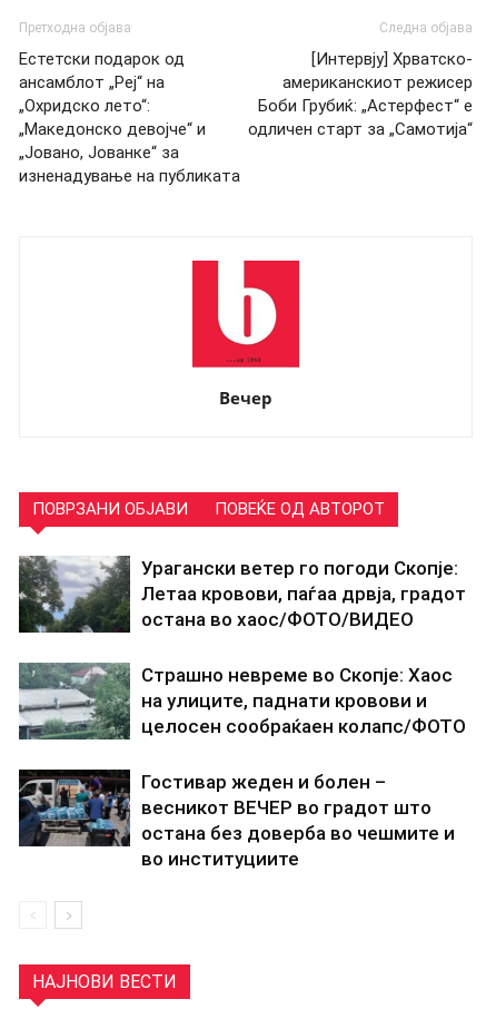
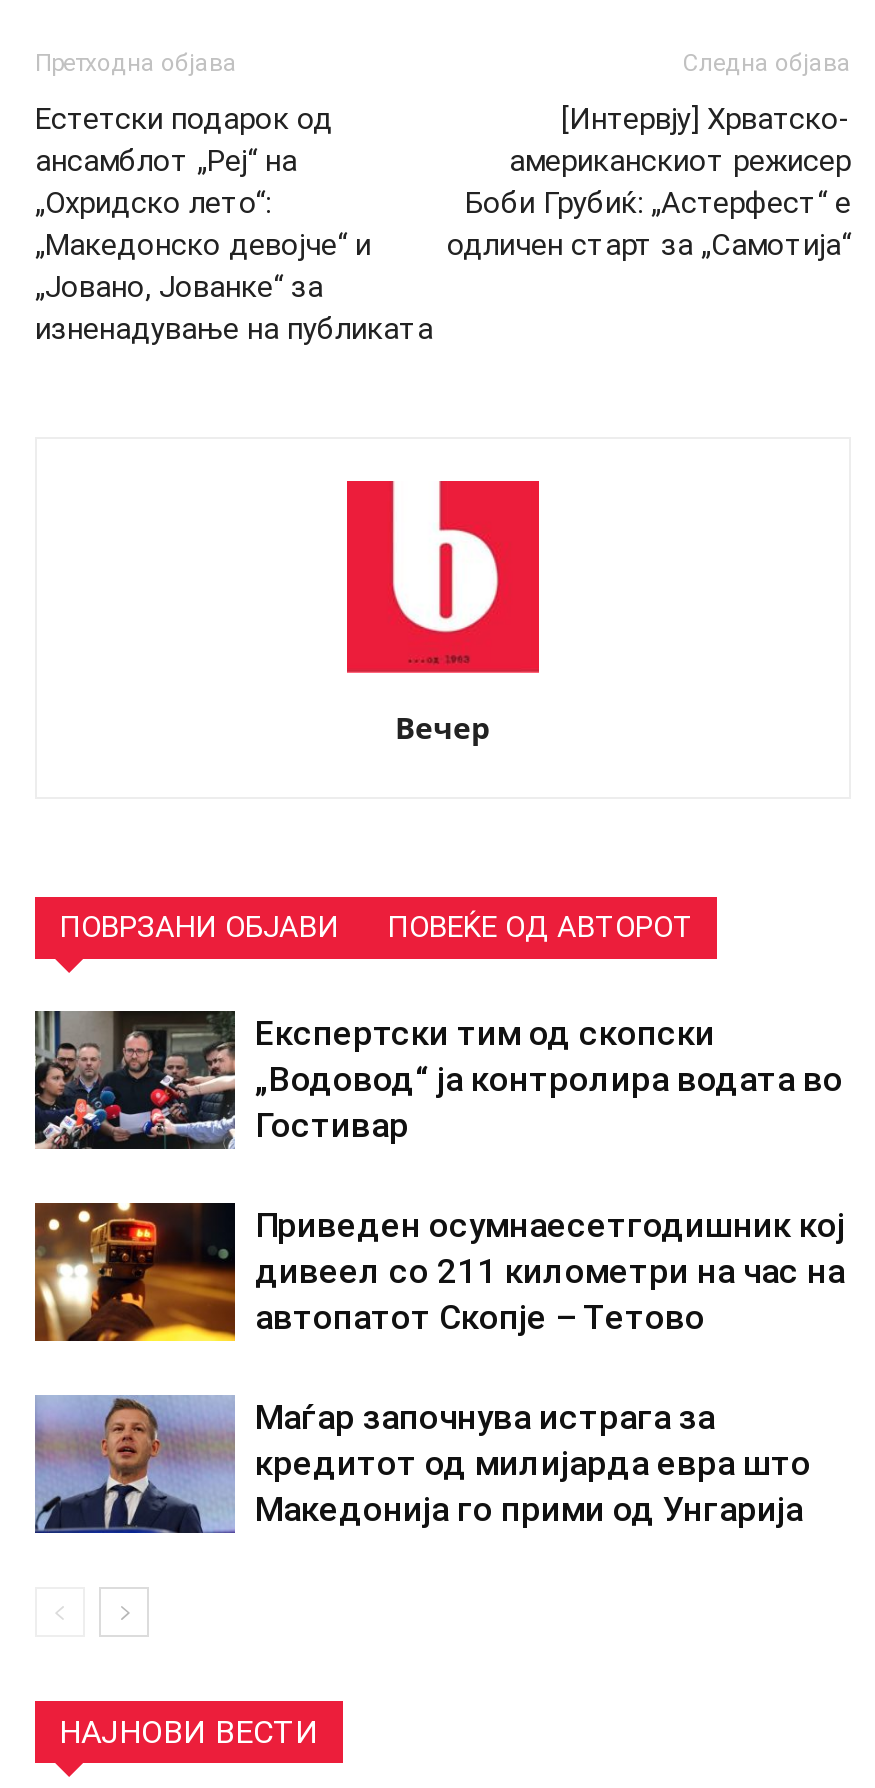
- [image]
- Урагански ветер го погоди Скопје:
- Летаа кровови, паѓаа дрвја, градот
- остана во хаос/ФОТО/ВИДЕО
+ [image]
+ Експертски тим од скопски
+ „Водовод“ ја контролира водата во
+ Гостивар

- [image]
- Страшно невреме во Скопје: Хаос
- на улиците, паднати кровови и
- целосен сообраќаен колапс/ФОТО
+ [image]
+ Приведен осумнаесетгодишник кој
+ дивеел со 211 километри на час на
+ автопатот Скопје – Тетово

- [image]
- Гостивар жеден и болен –
- весникот ВЕЧЕР во градот што
- остана без доверба во чешмите и
- во институциите
+ [image]
+ Маѓар започнува истрага за
+ кредитот од милијарда евра што
+ Македонија го прими од Унгарија
